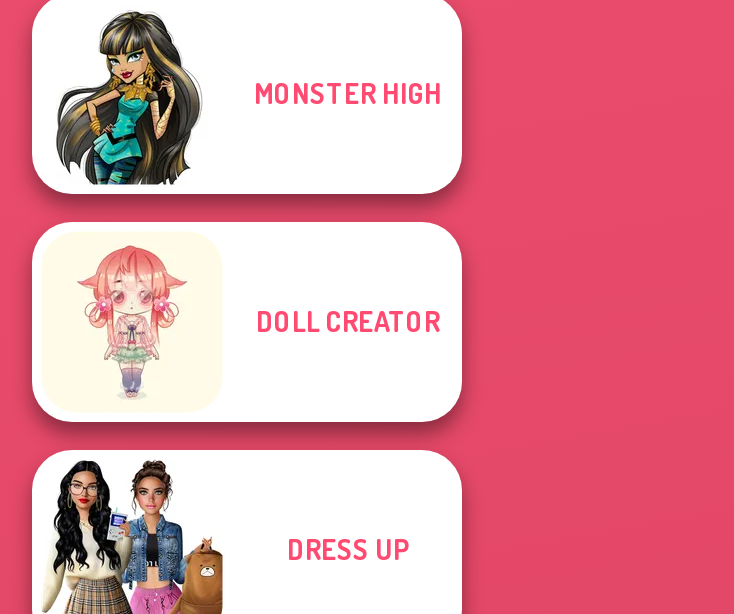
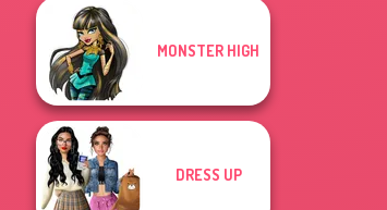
- [image]
- DOLL CREATOR
